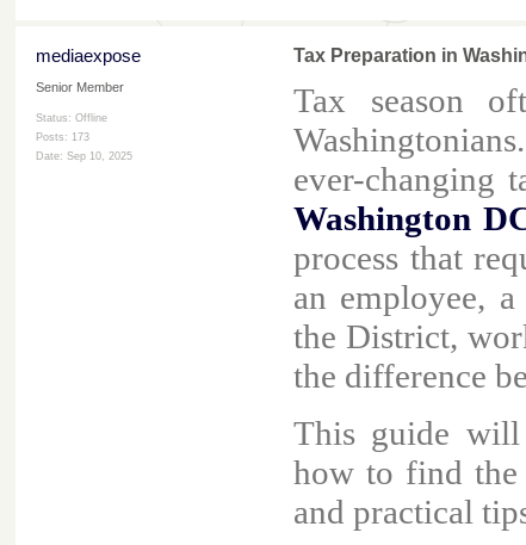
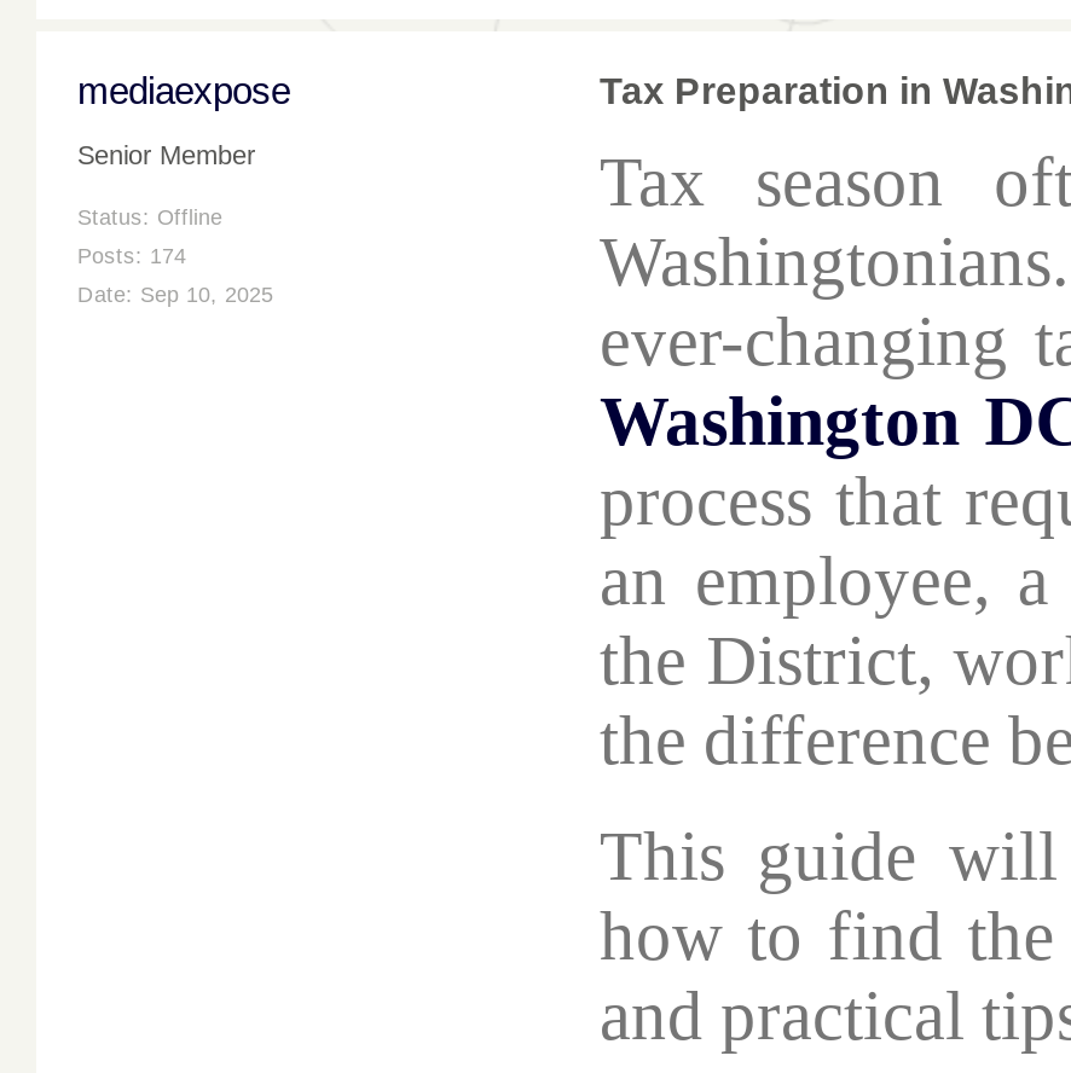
- Posts: 173
+ Posts: 174
